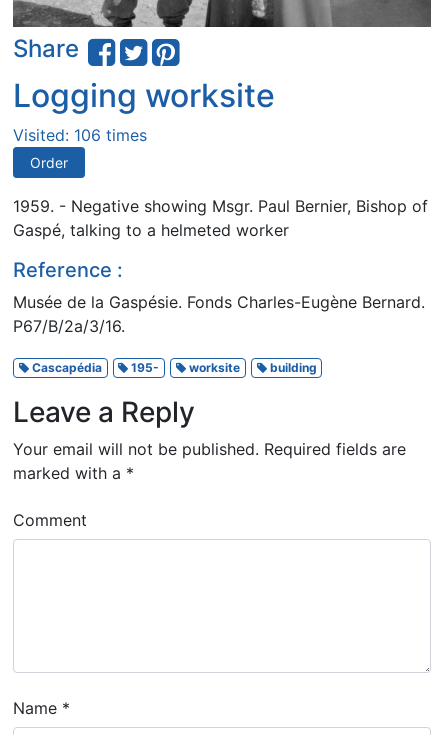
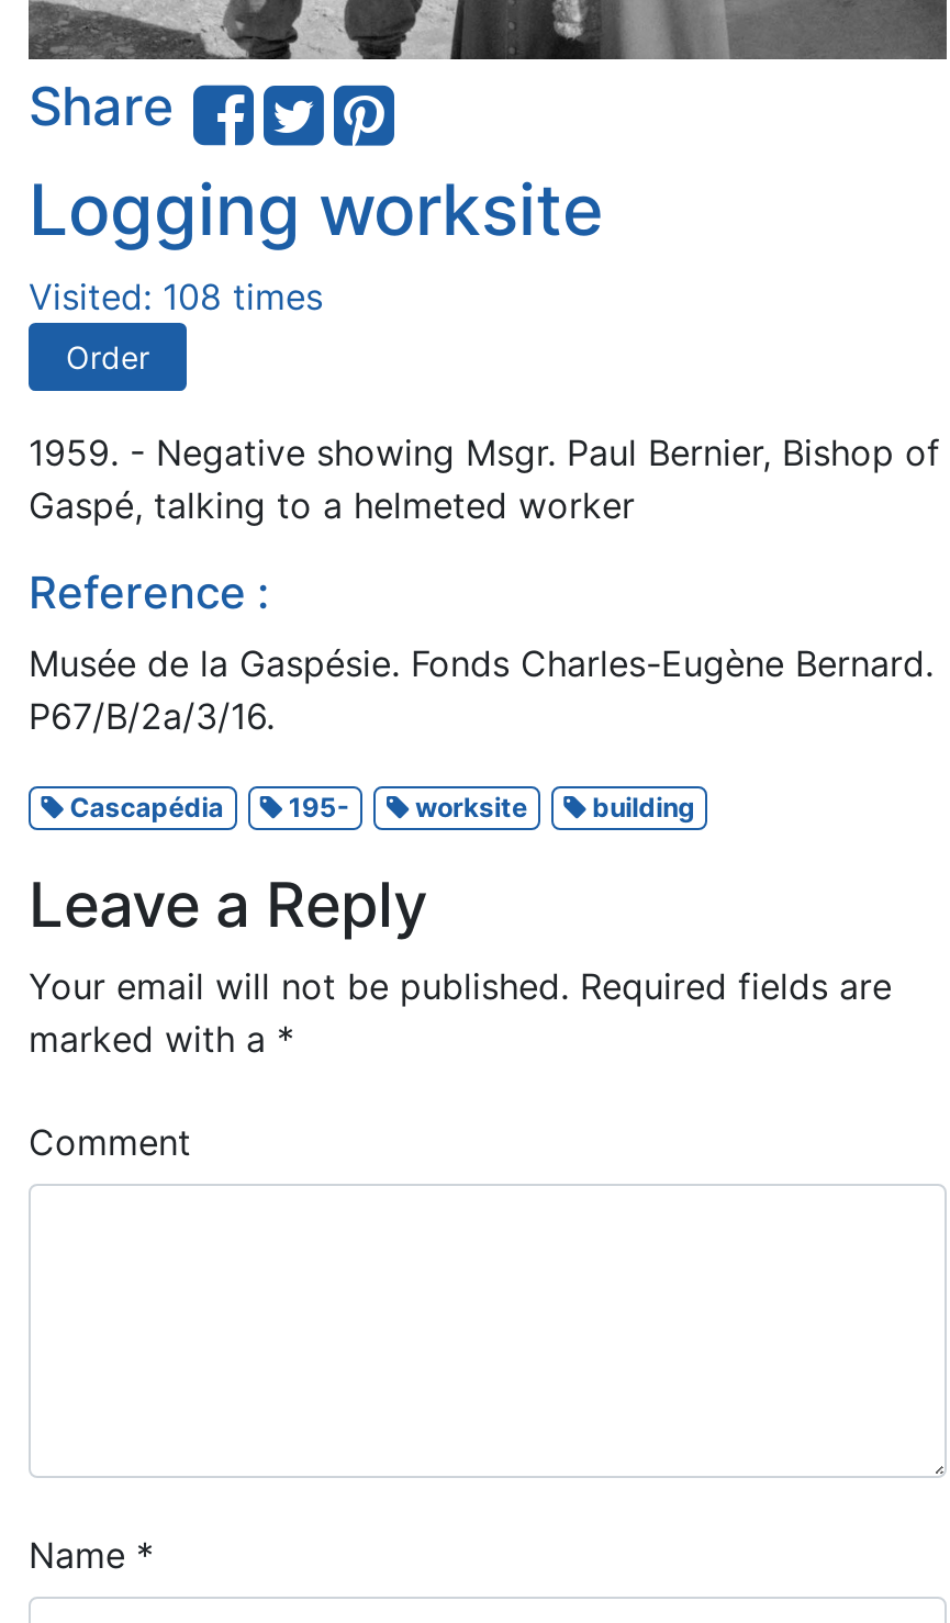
- Visited: 106 times
+ Visited: 108 times
